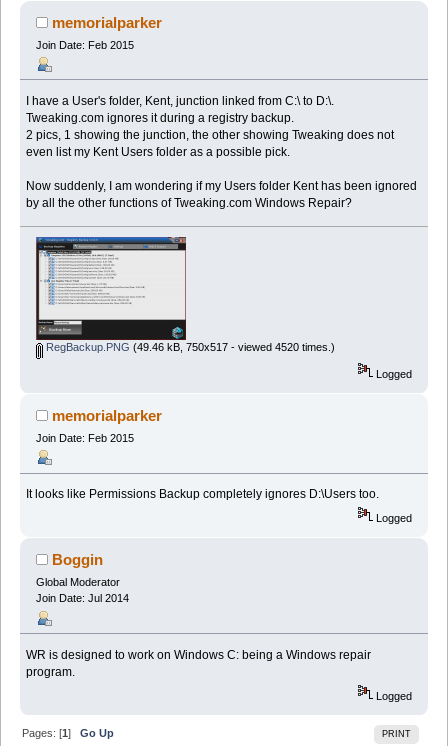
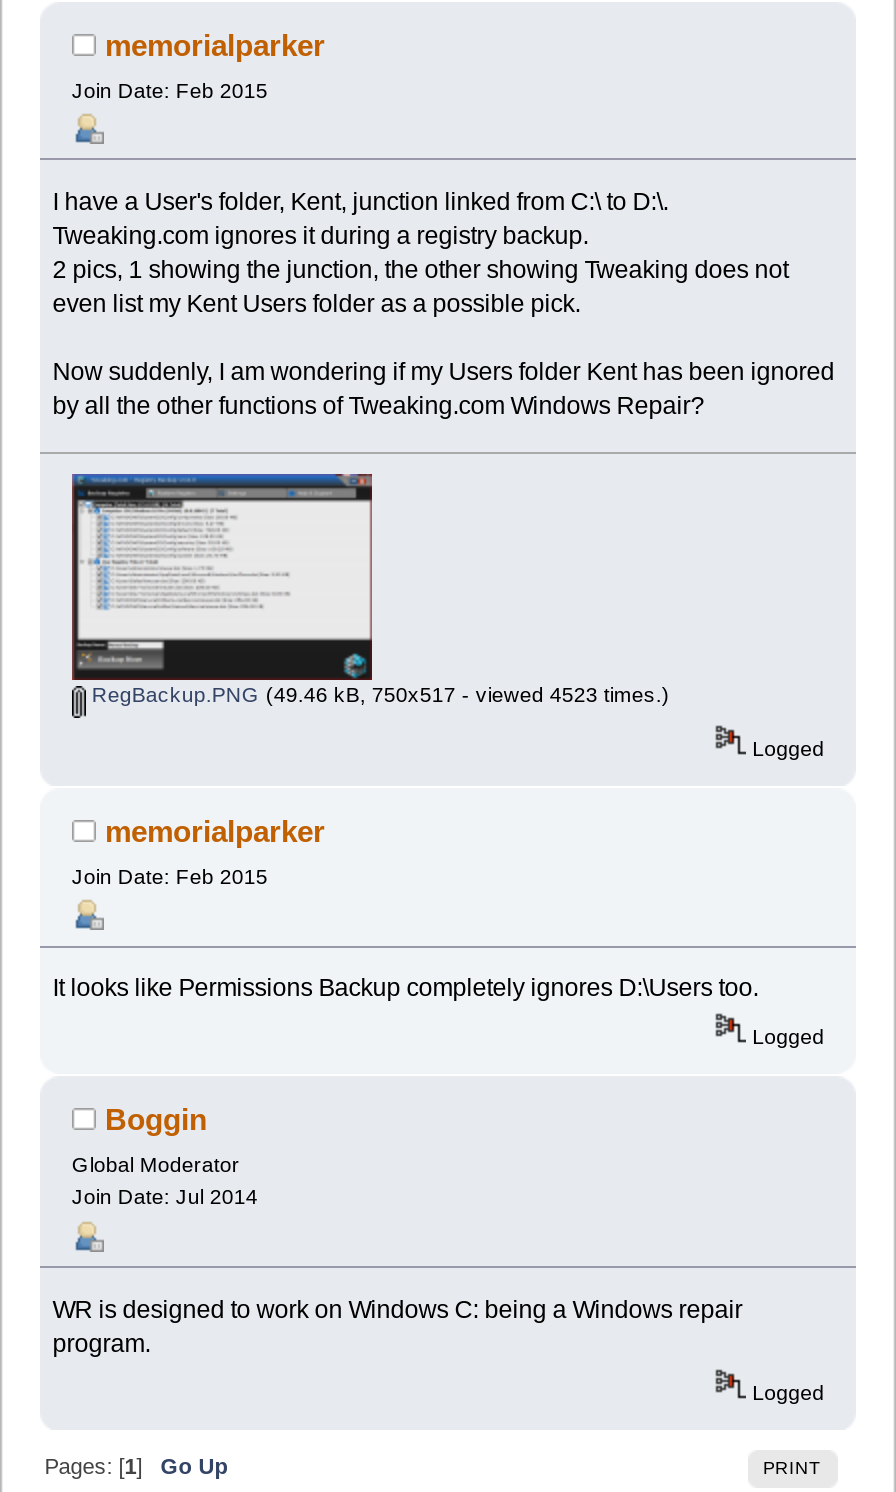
- RegBackup.PNG (49.46 kB, 750x517 - viewed 4520 times.)
+ RegBackup.PNG (49.46 kB, 750x517 - viewed 4523 times.)
